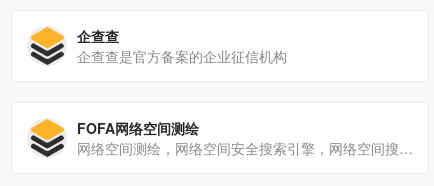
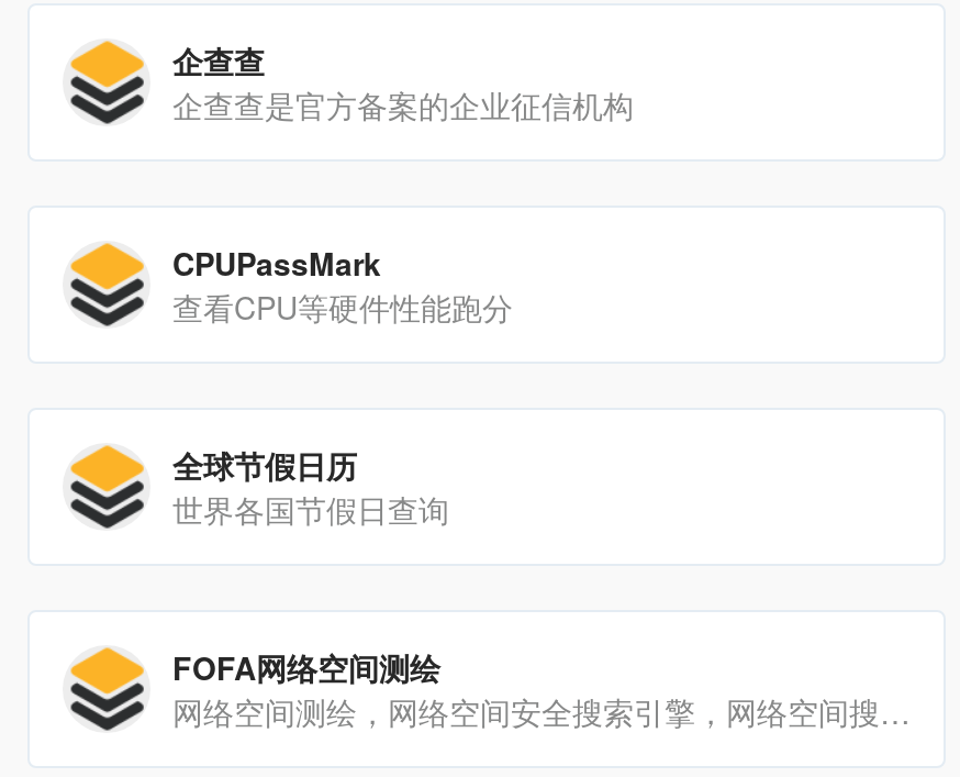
+ CPUPassMark
+ 查看CPU等硬件性能跑分

+ 全球节假日历
+ 世界各国节假日查询
